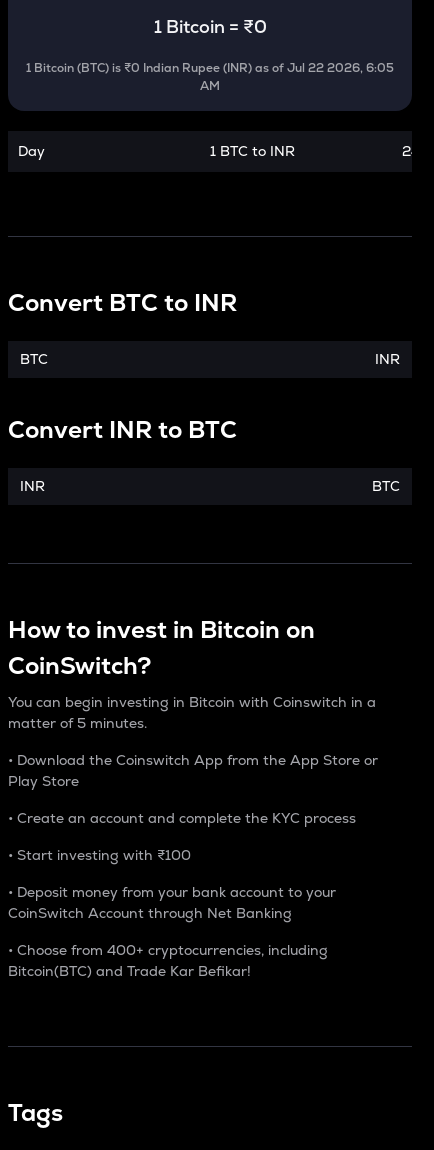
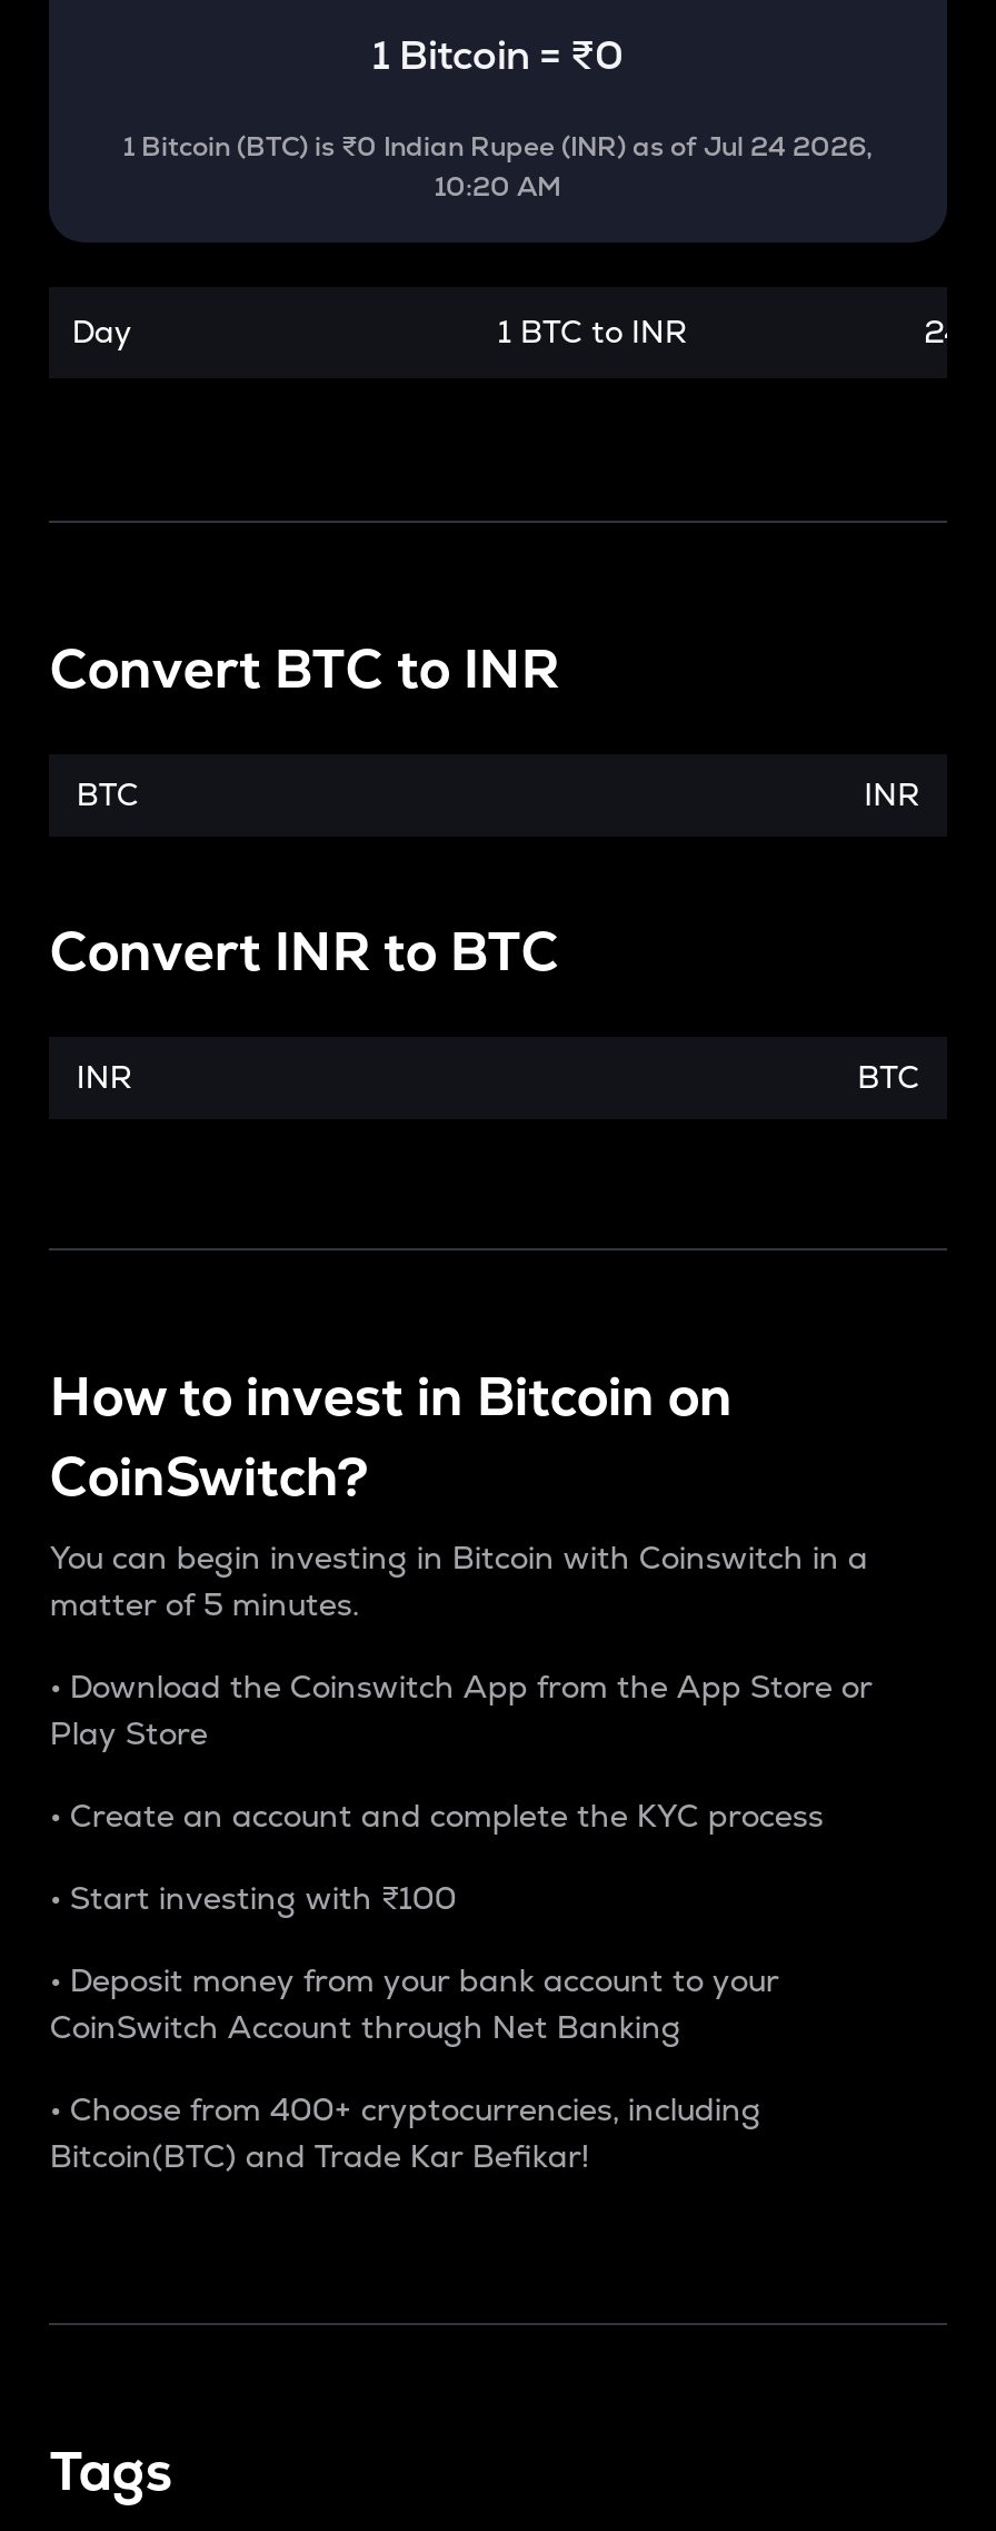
- 1 Bitcoin (BTC) is ₹0 Indian Rupee (INR) as of Jul 22 2026, 6:05
- AM
+ 1 Bitcoin (BTC) is ₹0 Indian Rupee (INR) as of Jul 24 2026,
+ 10:20 AM
